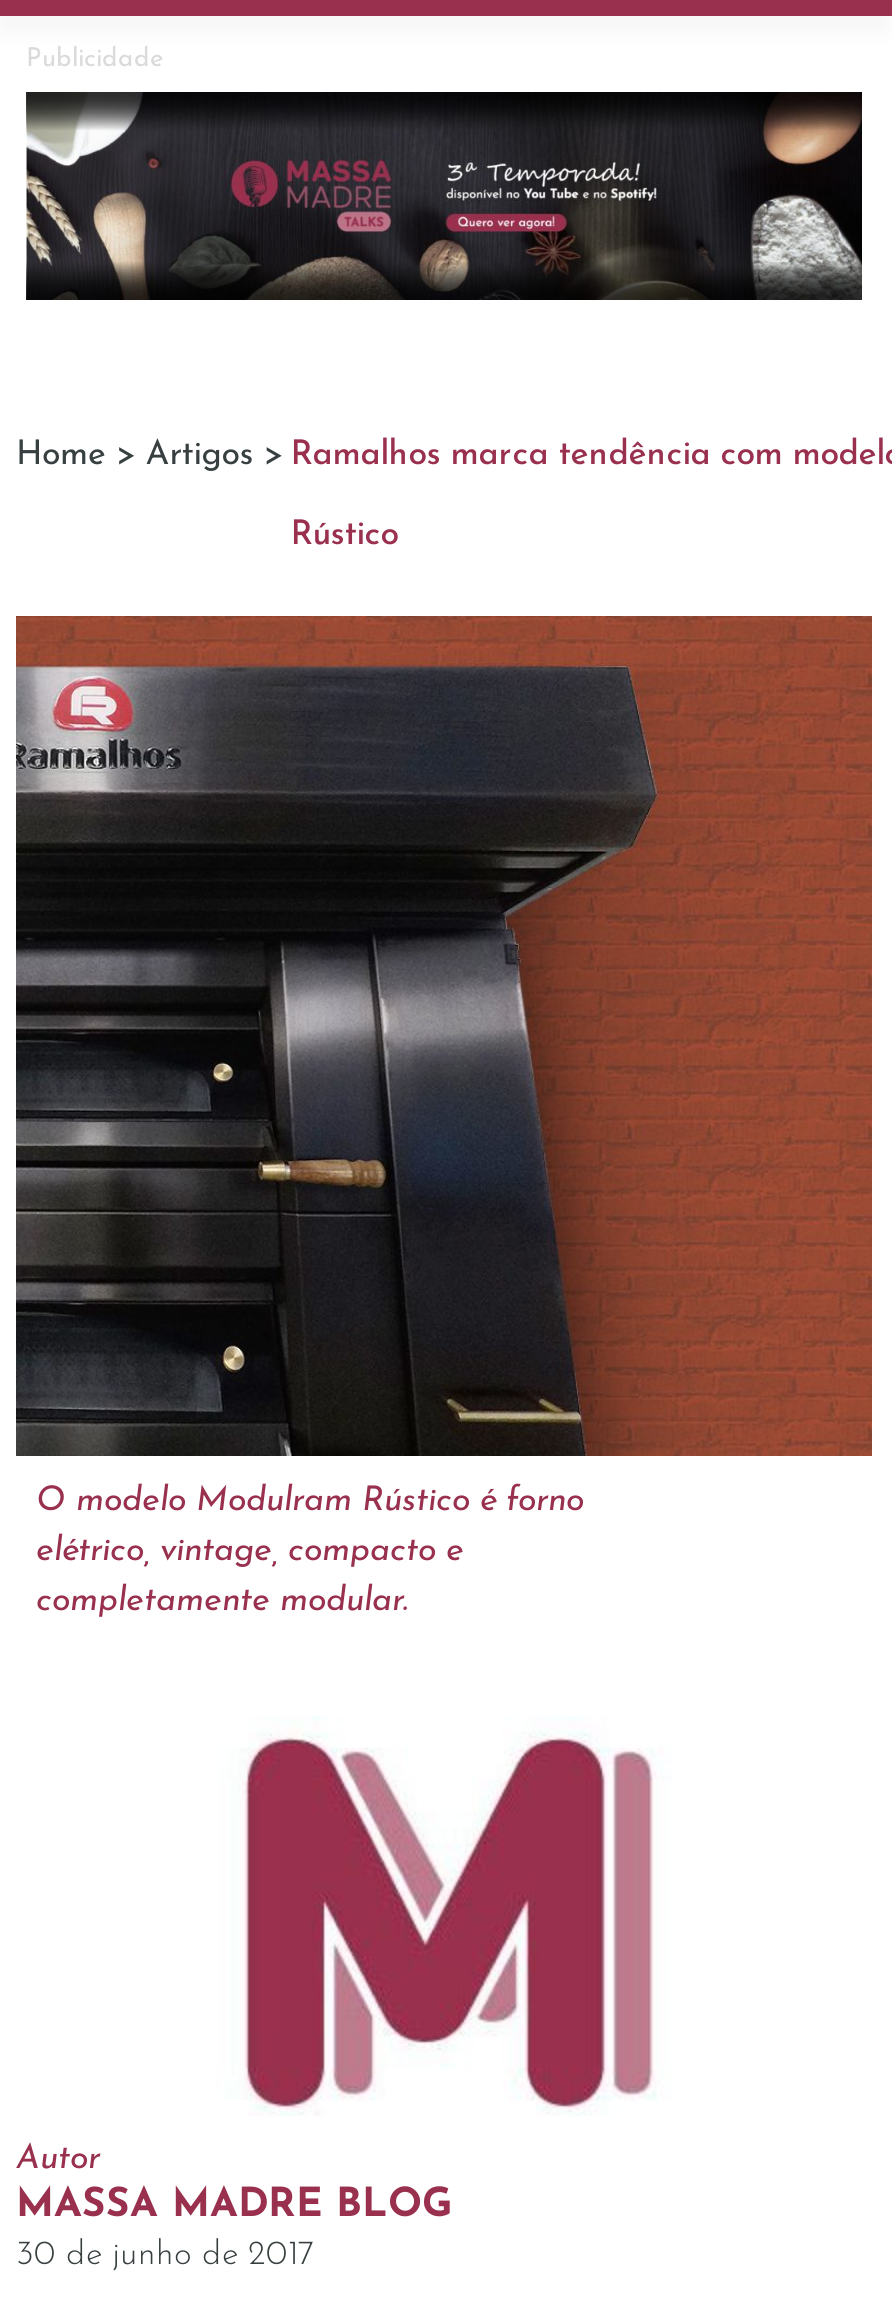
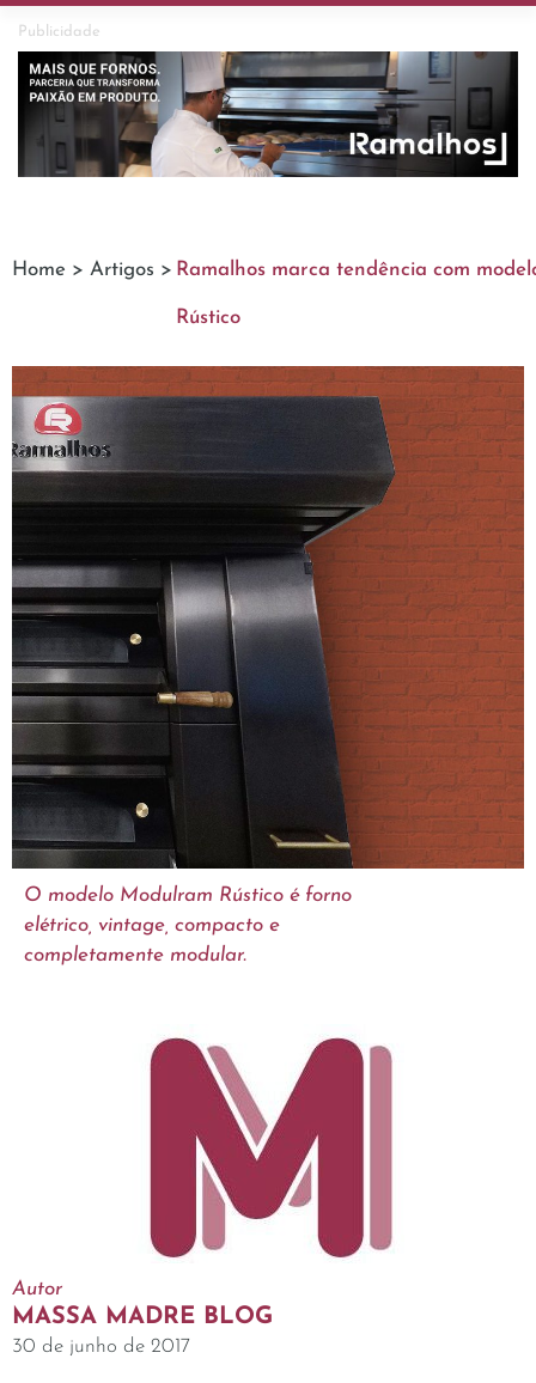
- [image]
+ [image]
